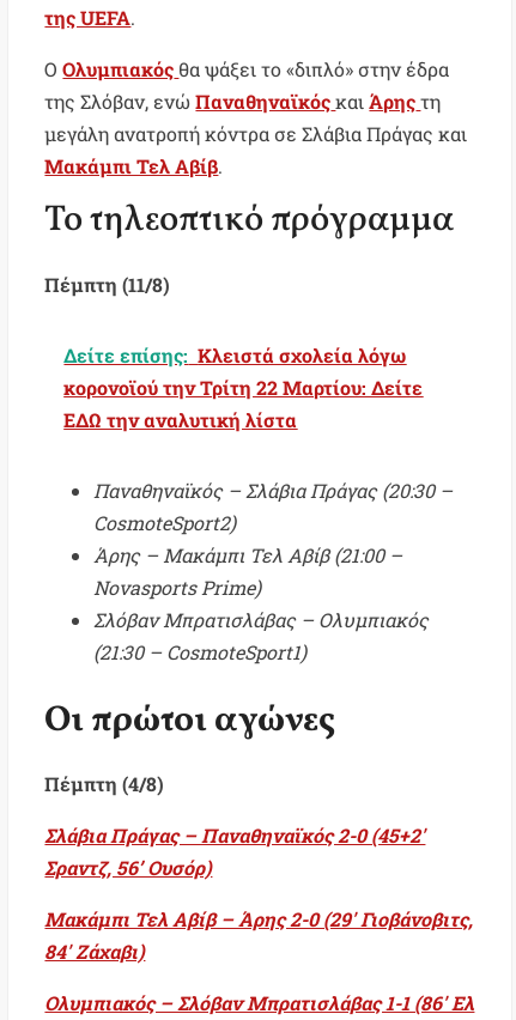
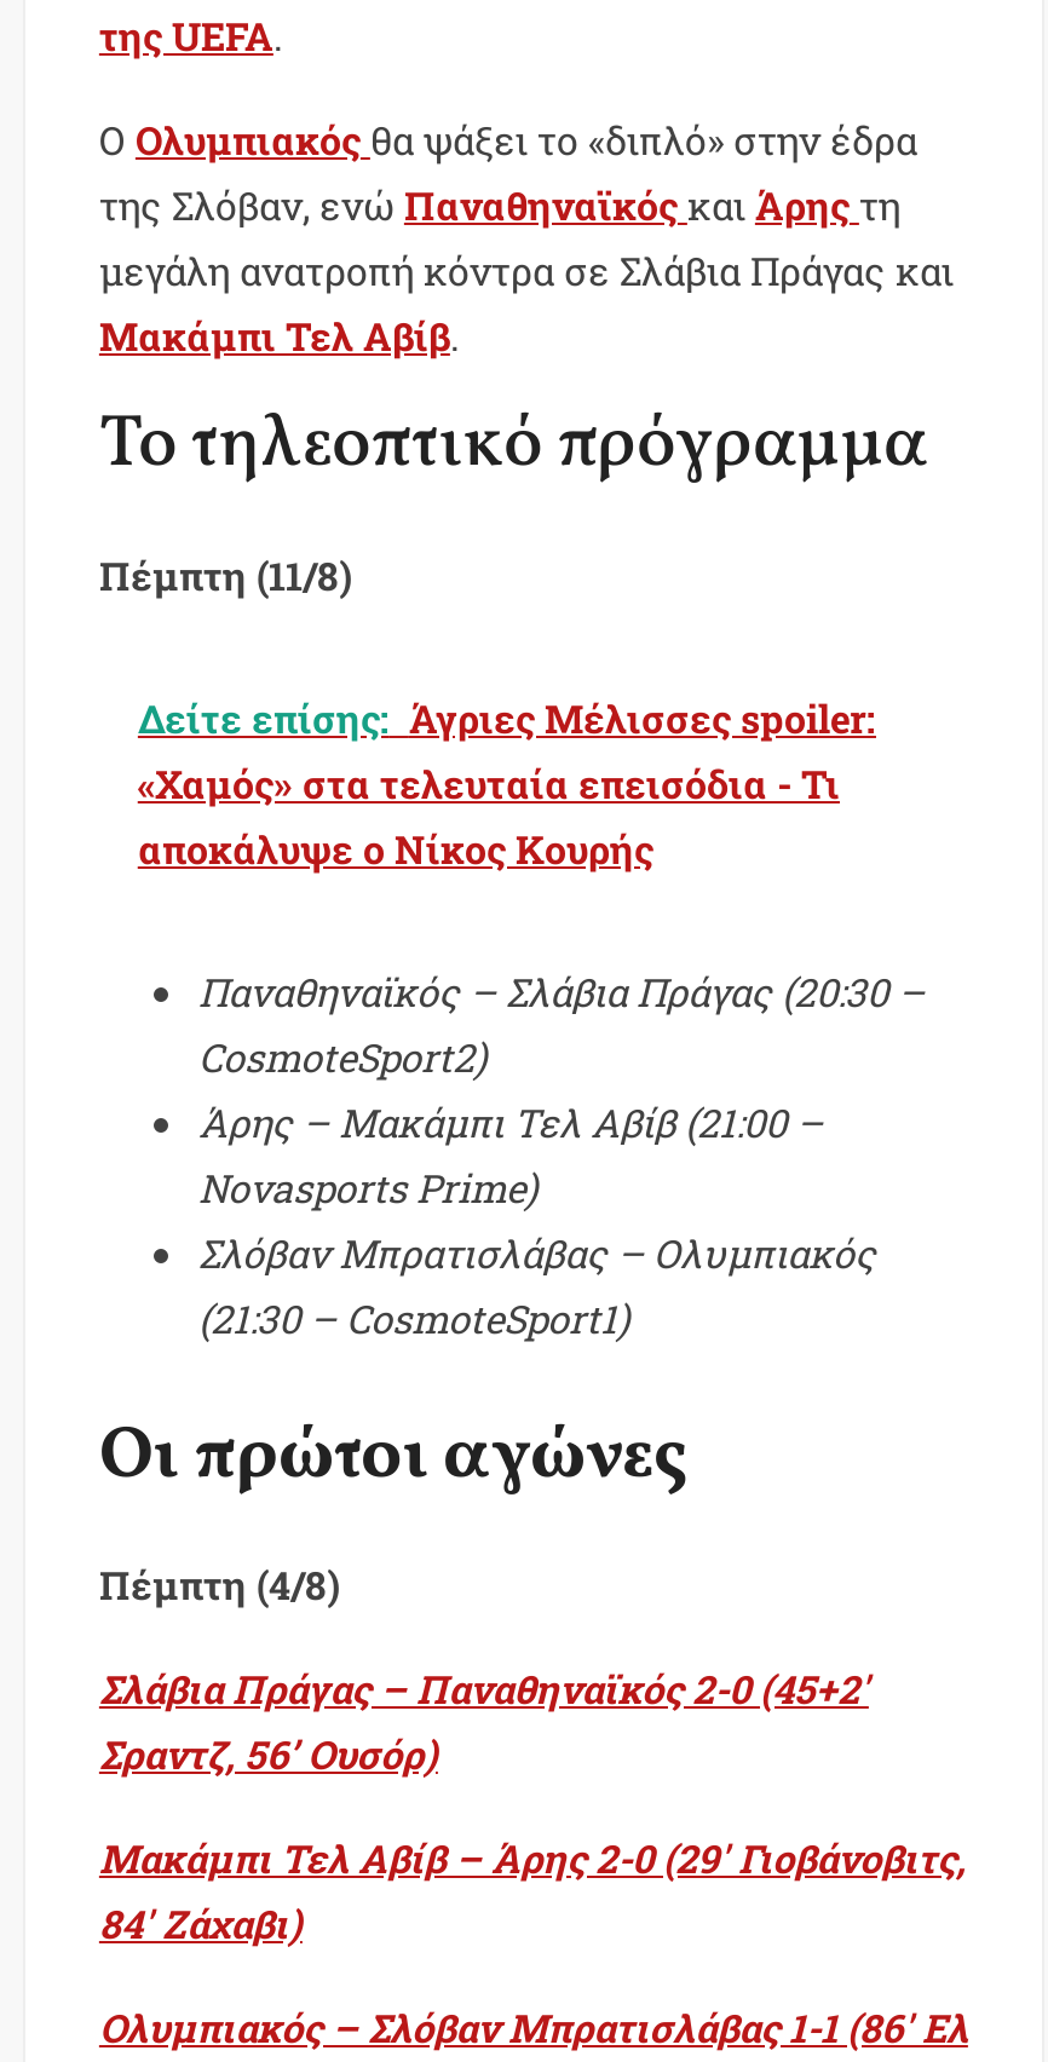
- Δείτε επίσης: Κλειστά σχολεία λόγω
- κορονοϊού την Τρίτη 22 Μαρτίου: Δείτε
- ΕΔΩ την αναλυτική λίστα
+ Δείτε επίσης: Άγριες Μέλισσες spoiler:
+ «Χαμός» στα τελευταία επεισόδια - Τι
+ αποκάλυψε ο Νίκος Κουρής
